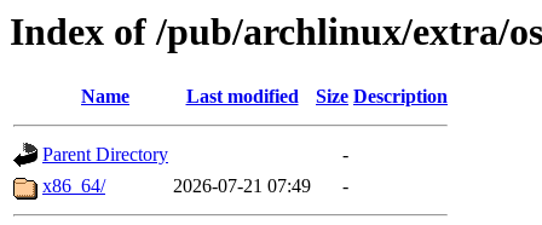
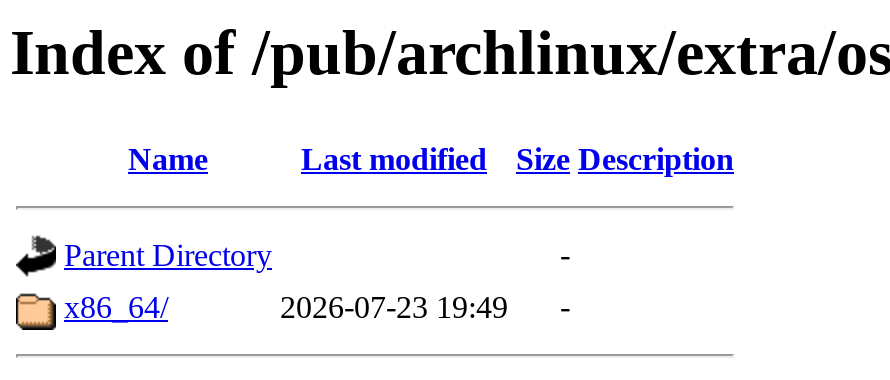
- 2026-07-21 07:49
+ 2026-07-23 19:49
